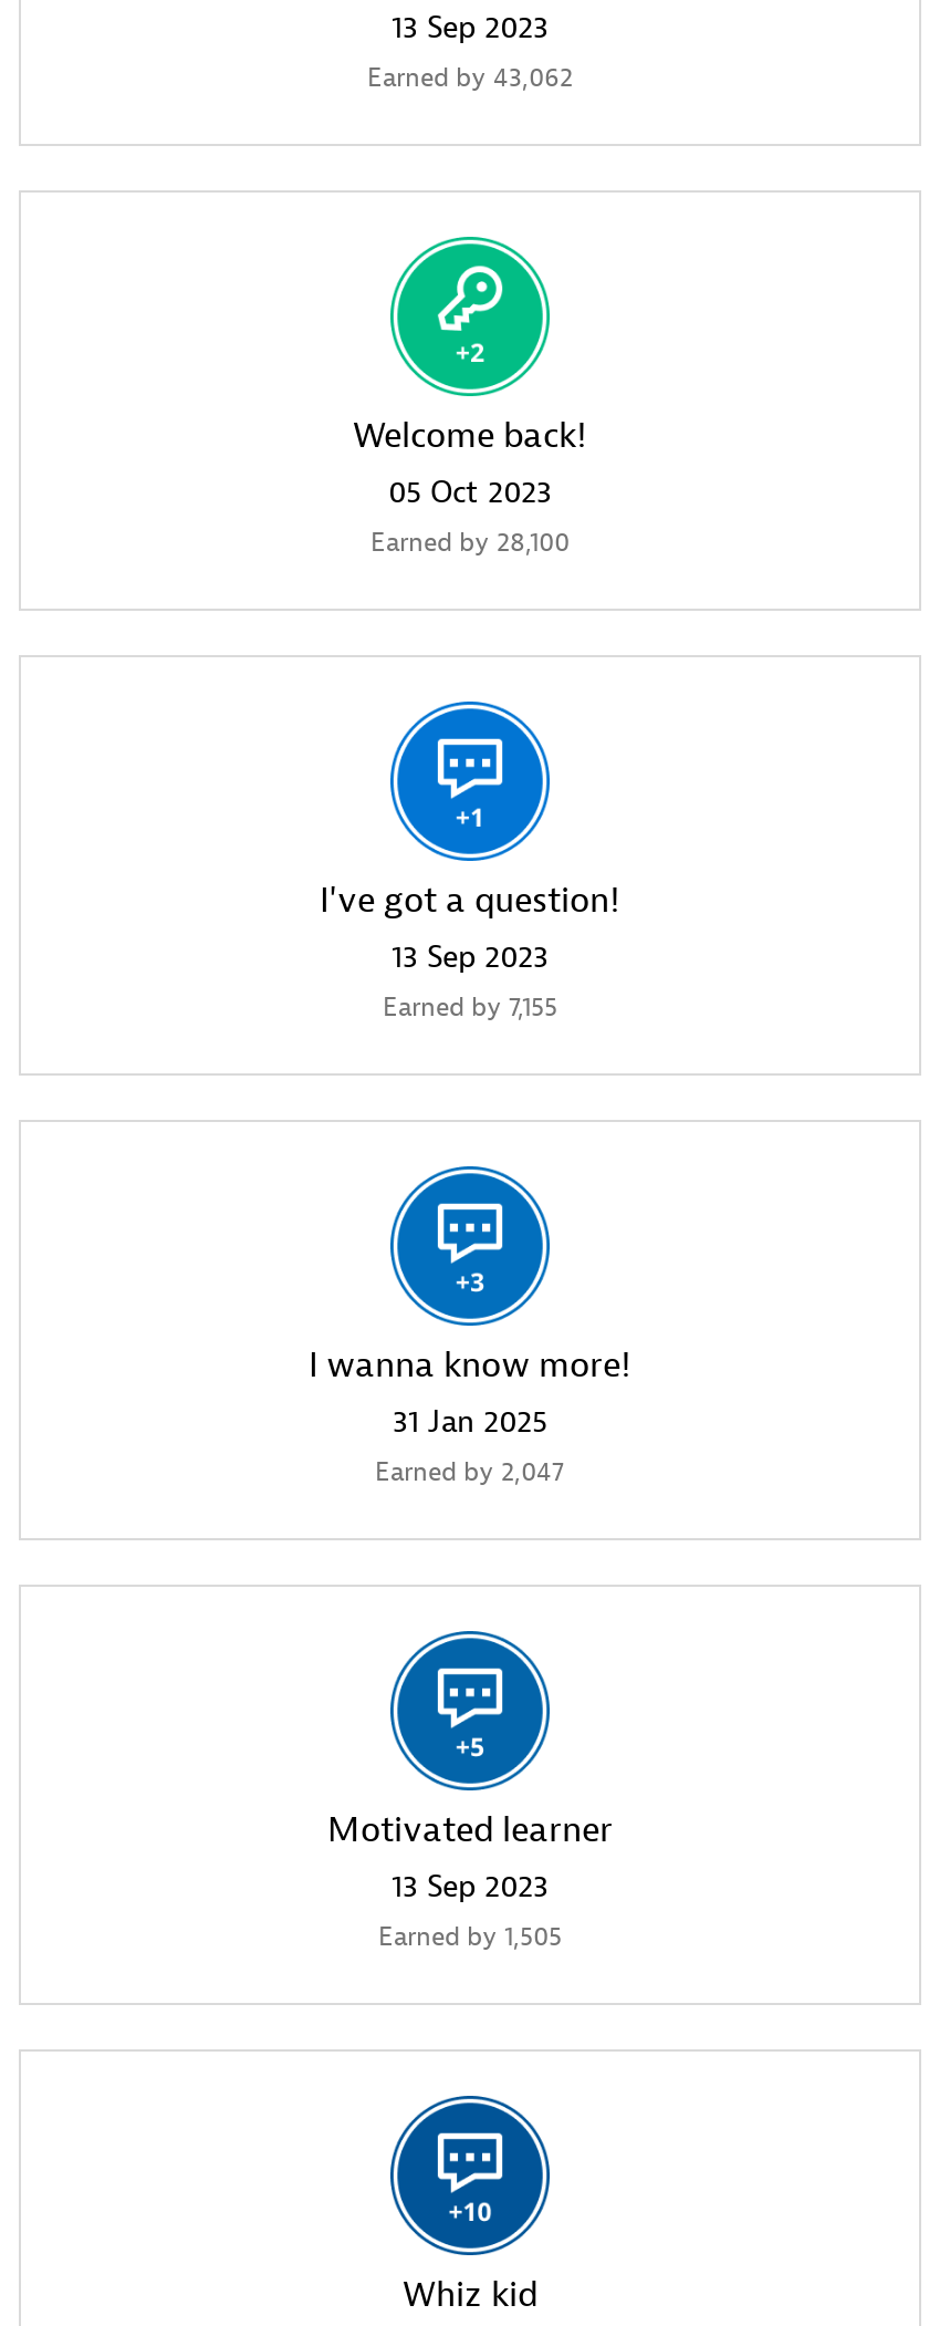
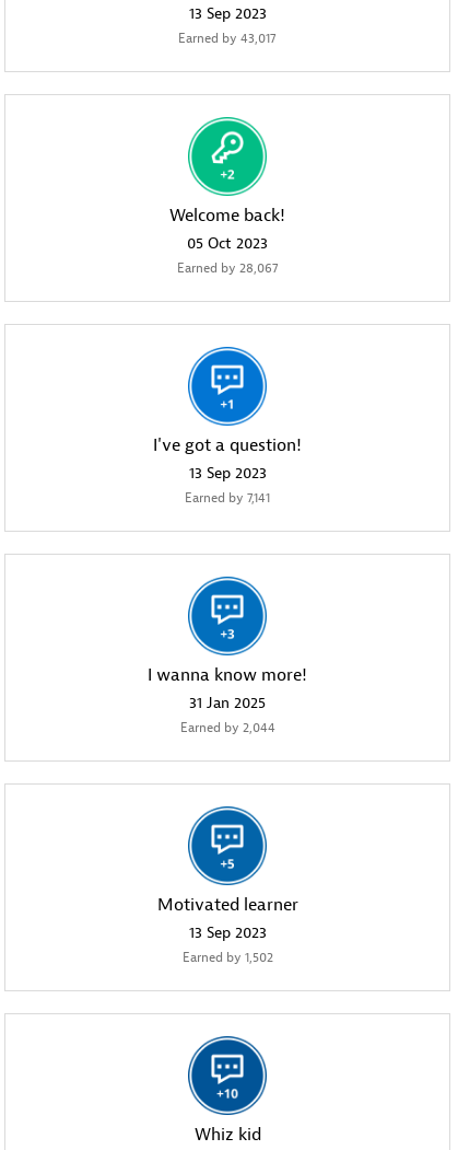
- Earned by 43,062
+ Earned by 43,017

- Earned by 28,100
+ Earned by 28,067

- Earned by 7,155
+ Earned by 7,141

- Earned by 2,047
+ Earned by 2,044

- Earned by 1,505
+ Earned by 1,502
